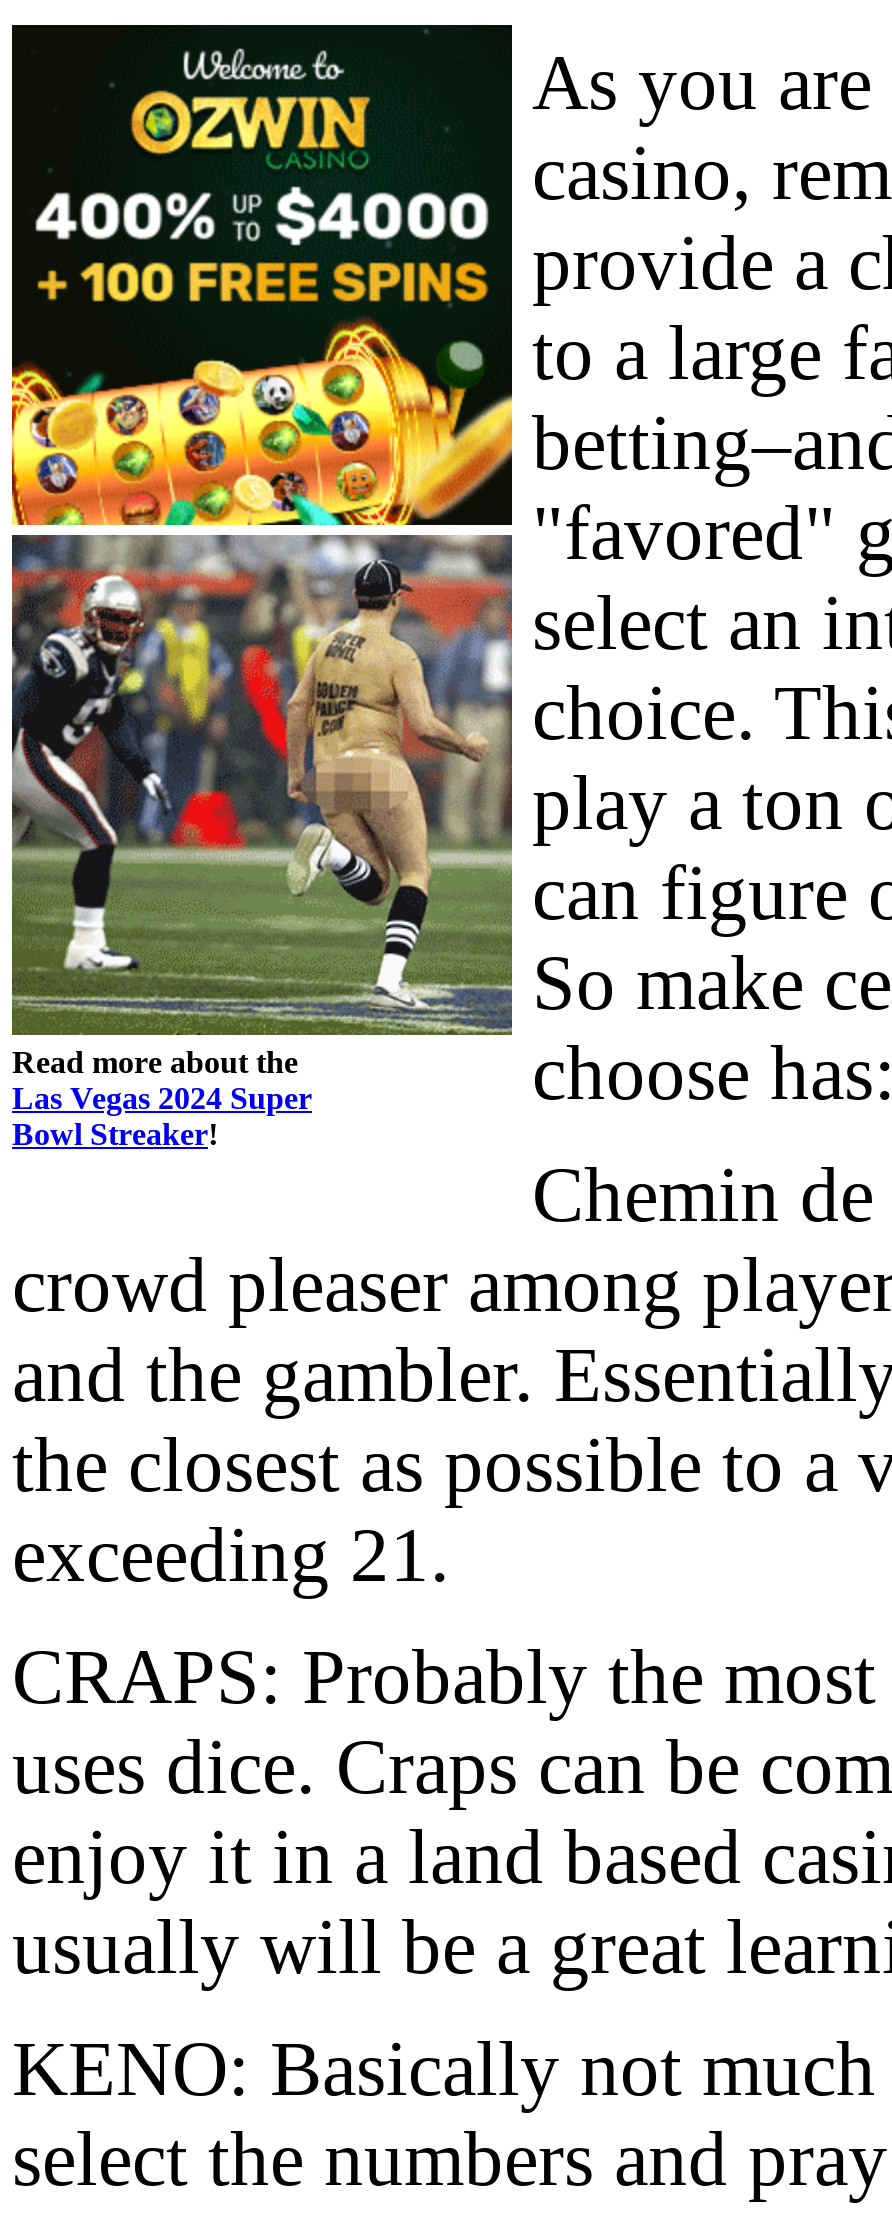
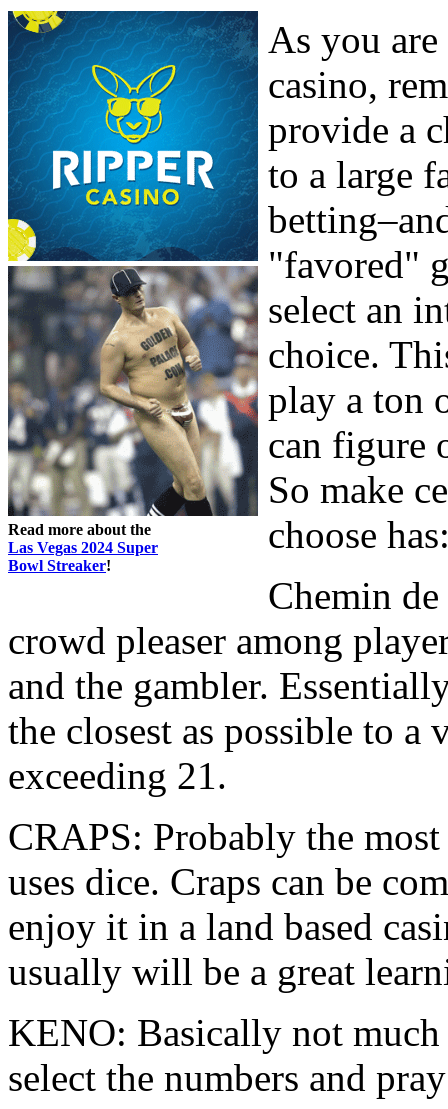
- [image]
+ [image]
